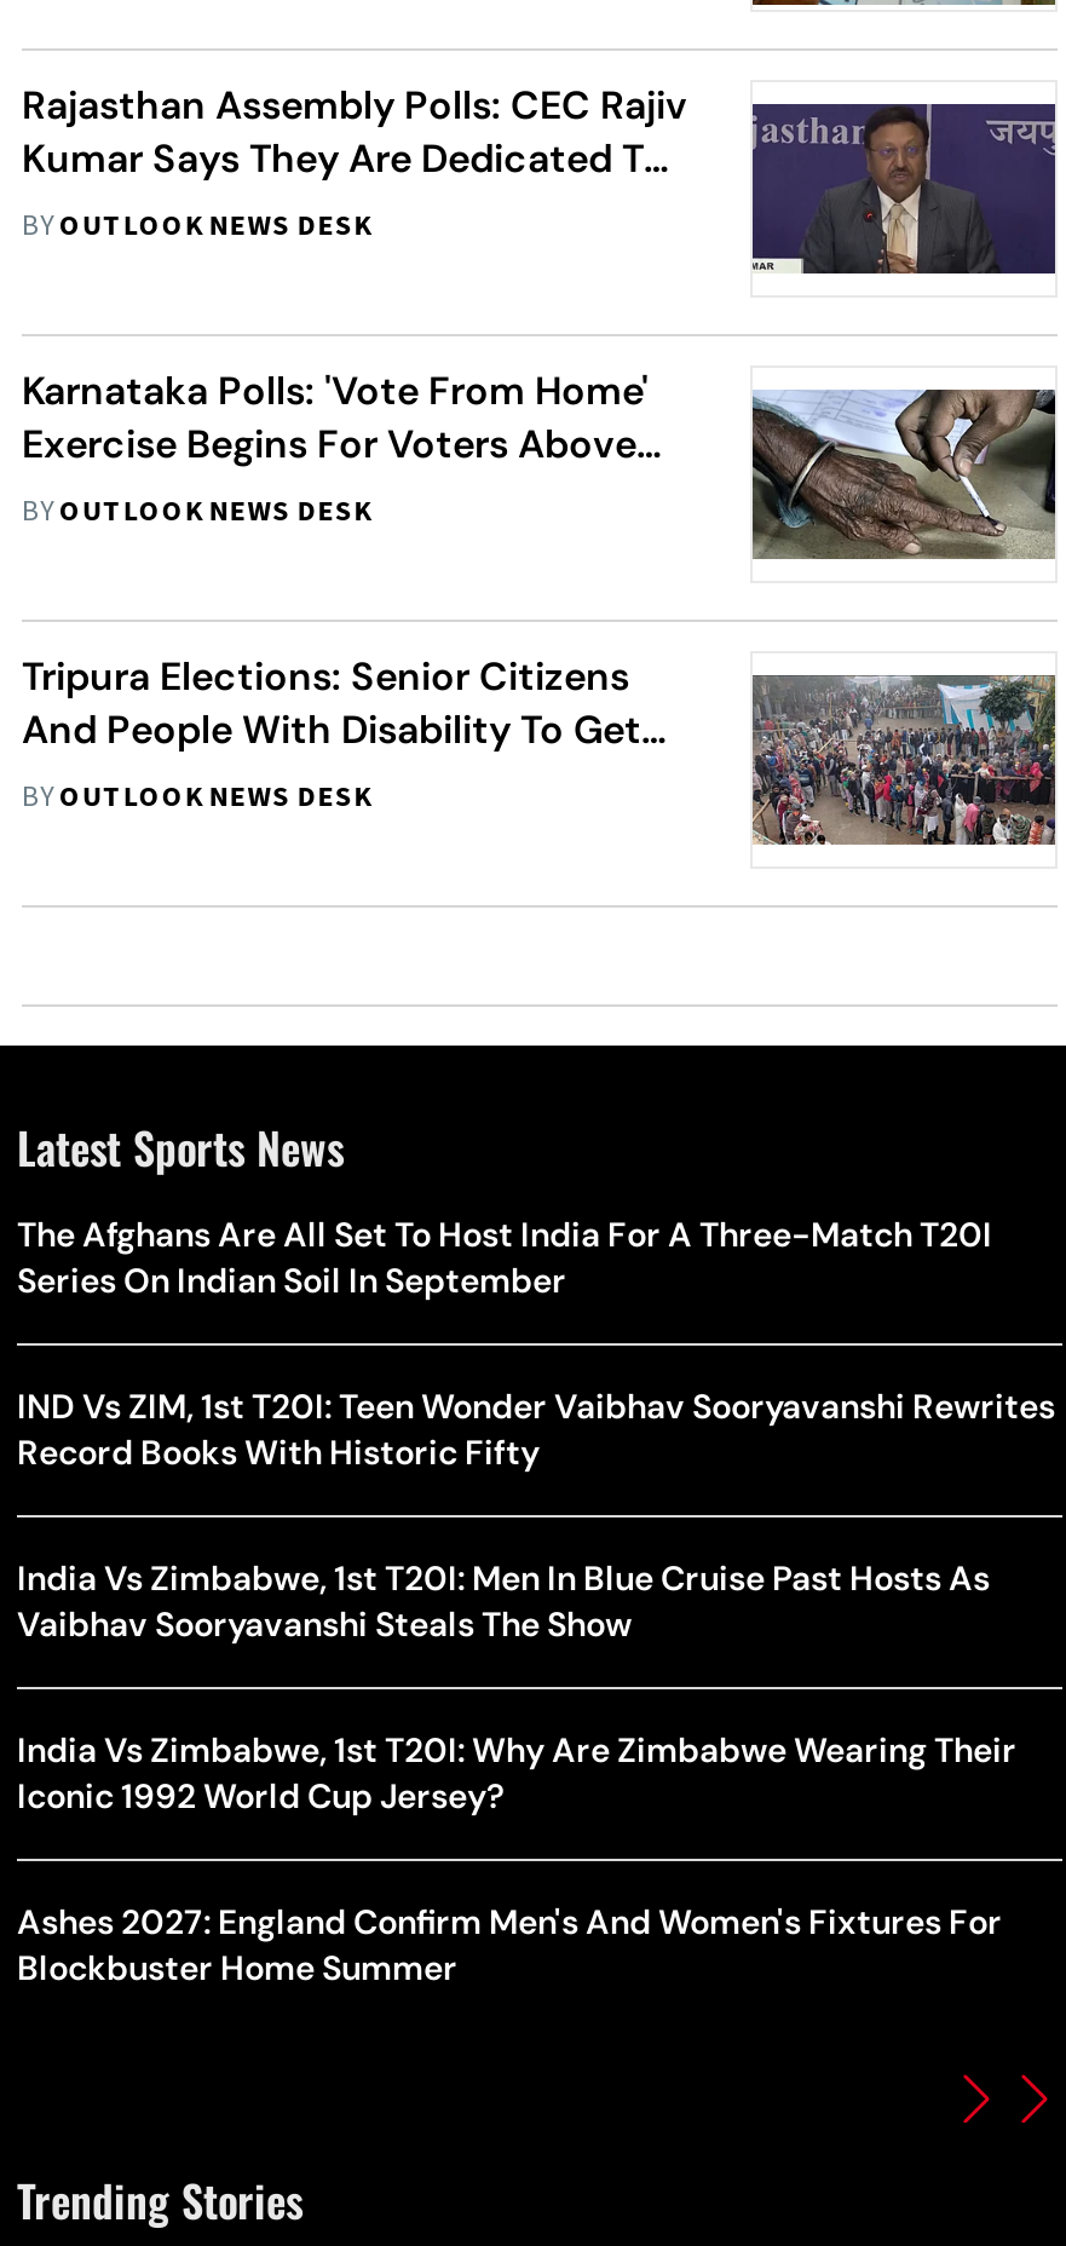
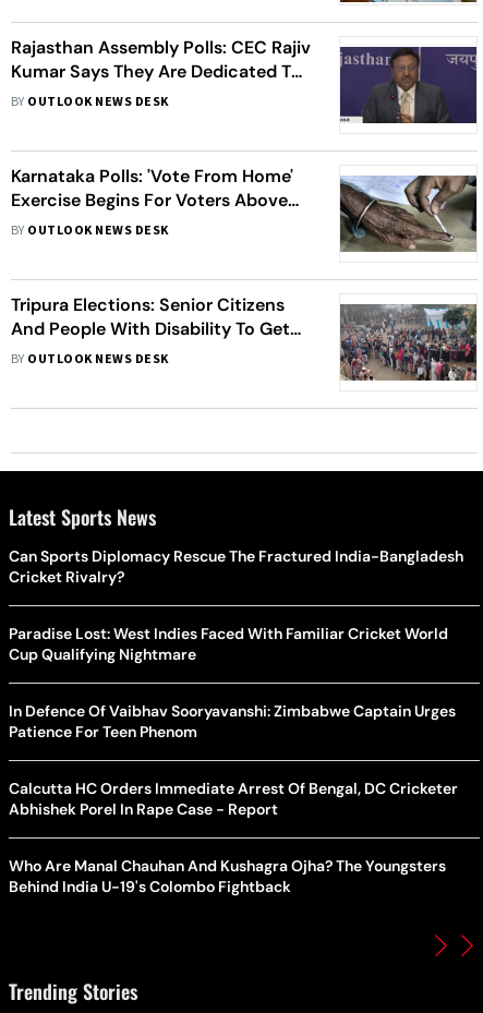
- The Afghans Are All Set To Host India For A Three-Match T20I
- Series On Indian Soil In September
+ Can Sports Diplomacy Rescue The Fractured India-Bangladesh
+ Cricket Rivalry?

- IND Vs ZIM, 1st T20I: Teen Wonder Vaibhav Sooryavanshi Rewrites
- Record Books With Historic Fifty
+ Paradise Lost: West Indies Faced With Familiar Cricket World
+ Cup Qualifying Nightmare

- India Vs Zimbabwe, 1st T20I: Men In Blue Cruise Past Hosts As
- Vaibhav Sooryavanshi Steals The Show
+ In Defence Of Vaibhav Sooryavanshi: Zimbabwe Captain Urges
+ Patience For Teen Phenom

- India Vs Zimbabwe, 1st T20I: Why Are Zimbabwe Wearing Their
- Iconic 1992 World Cup Jersey?
+ Calcutta HC Orders Immediate Arrest Of Bengal, DC Cricketer
+ Abhishek Porel In Rape Case - Report

- Ashes 2027: England Confirm Men's And Women's Fixtures For
- Blockbuster Home Summer
+ Who Are Manal Chauhan And Kushagra Ojha? The Youngsters
+ Behind India U-19's Colombo Fightback
